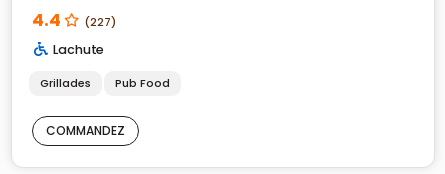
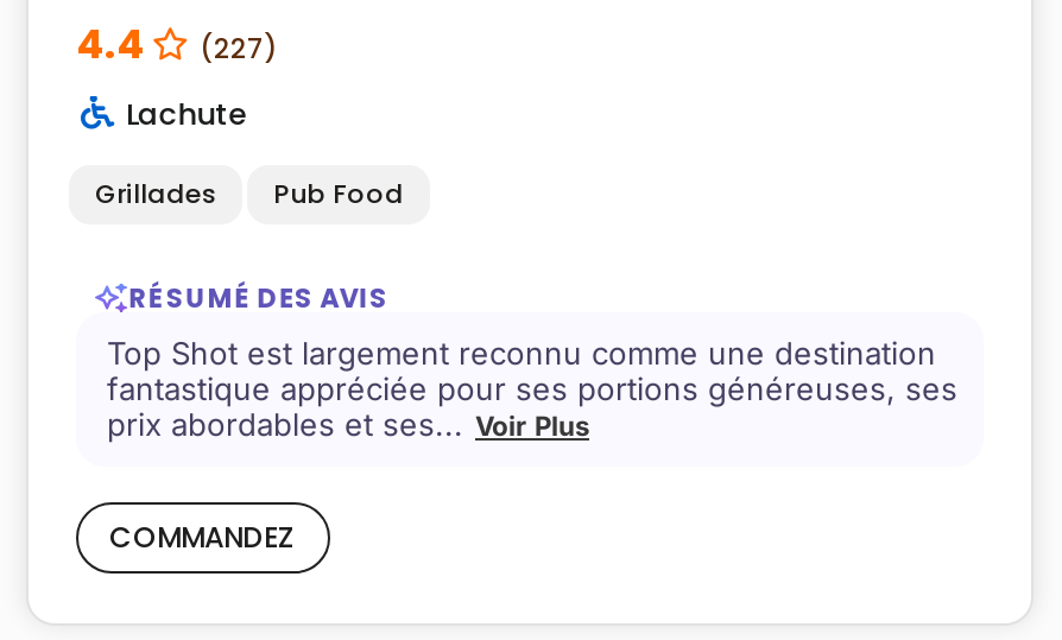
+ RÉSUMÉ DES AVIS
+ Top Shot est largement reconnu comme une destination
+ fantastique appréciée pour ses portions généreuses, ses
+ prix abordables et ses... Voir Plus
